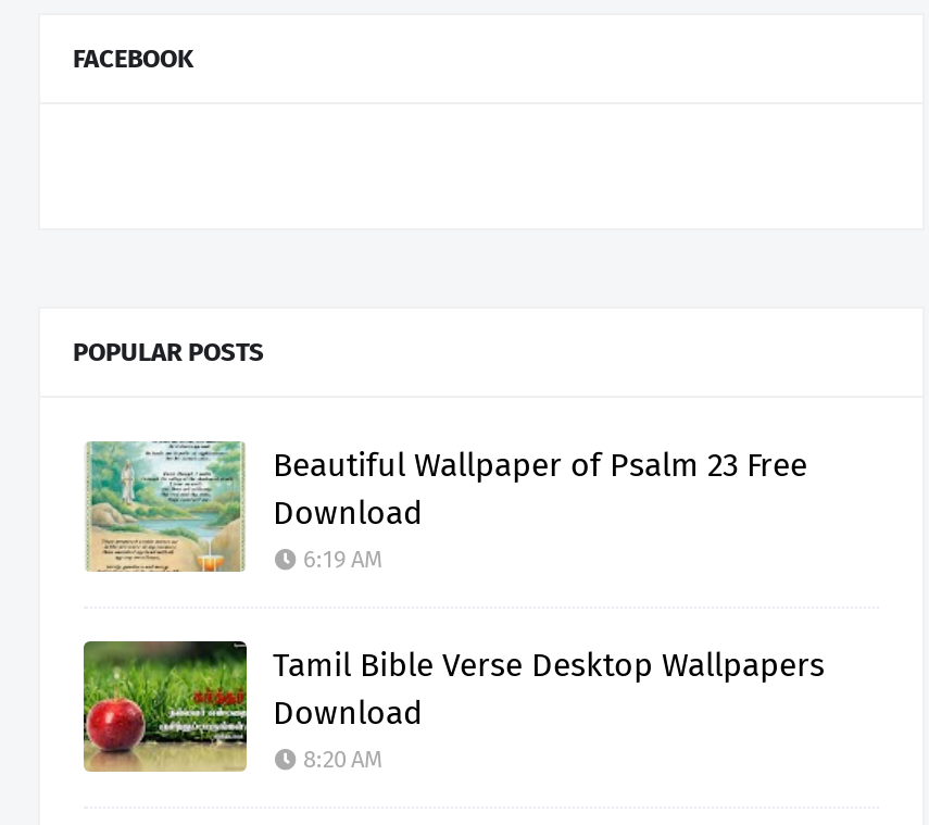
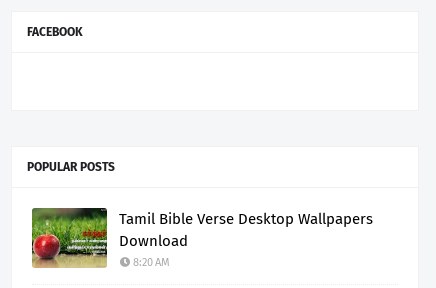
- [image]
- Beautiful Wallpaper of Psalm 23 Free
- Download
- 6:19 AM
